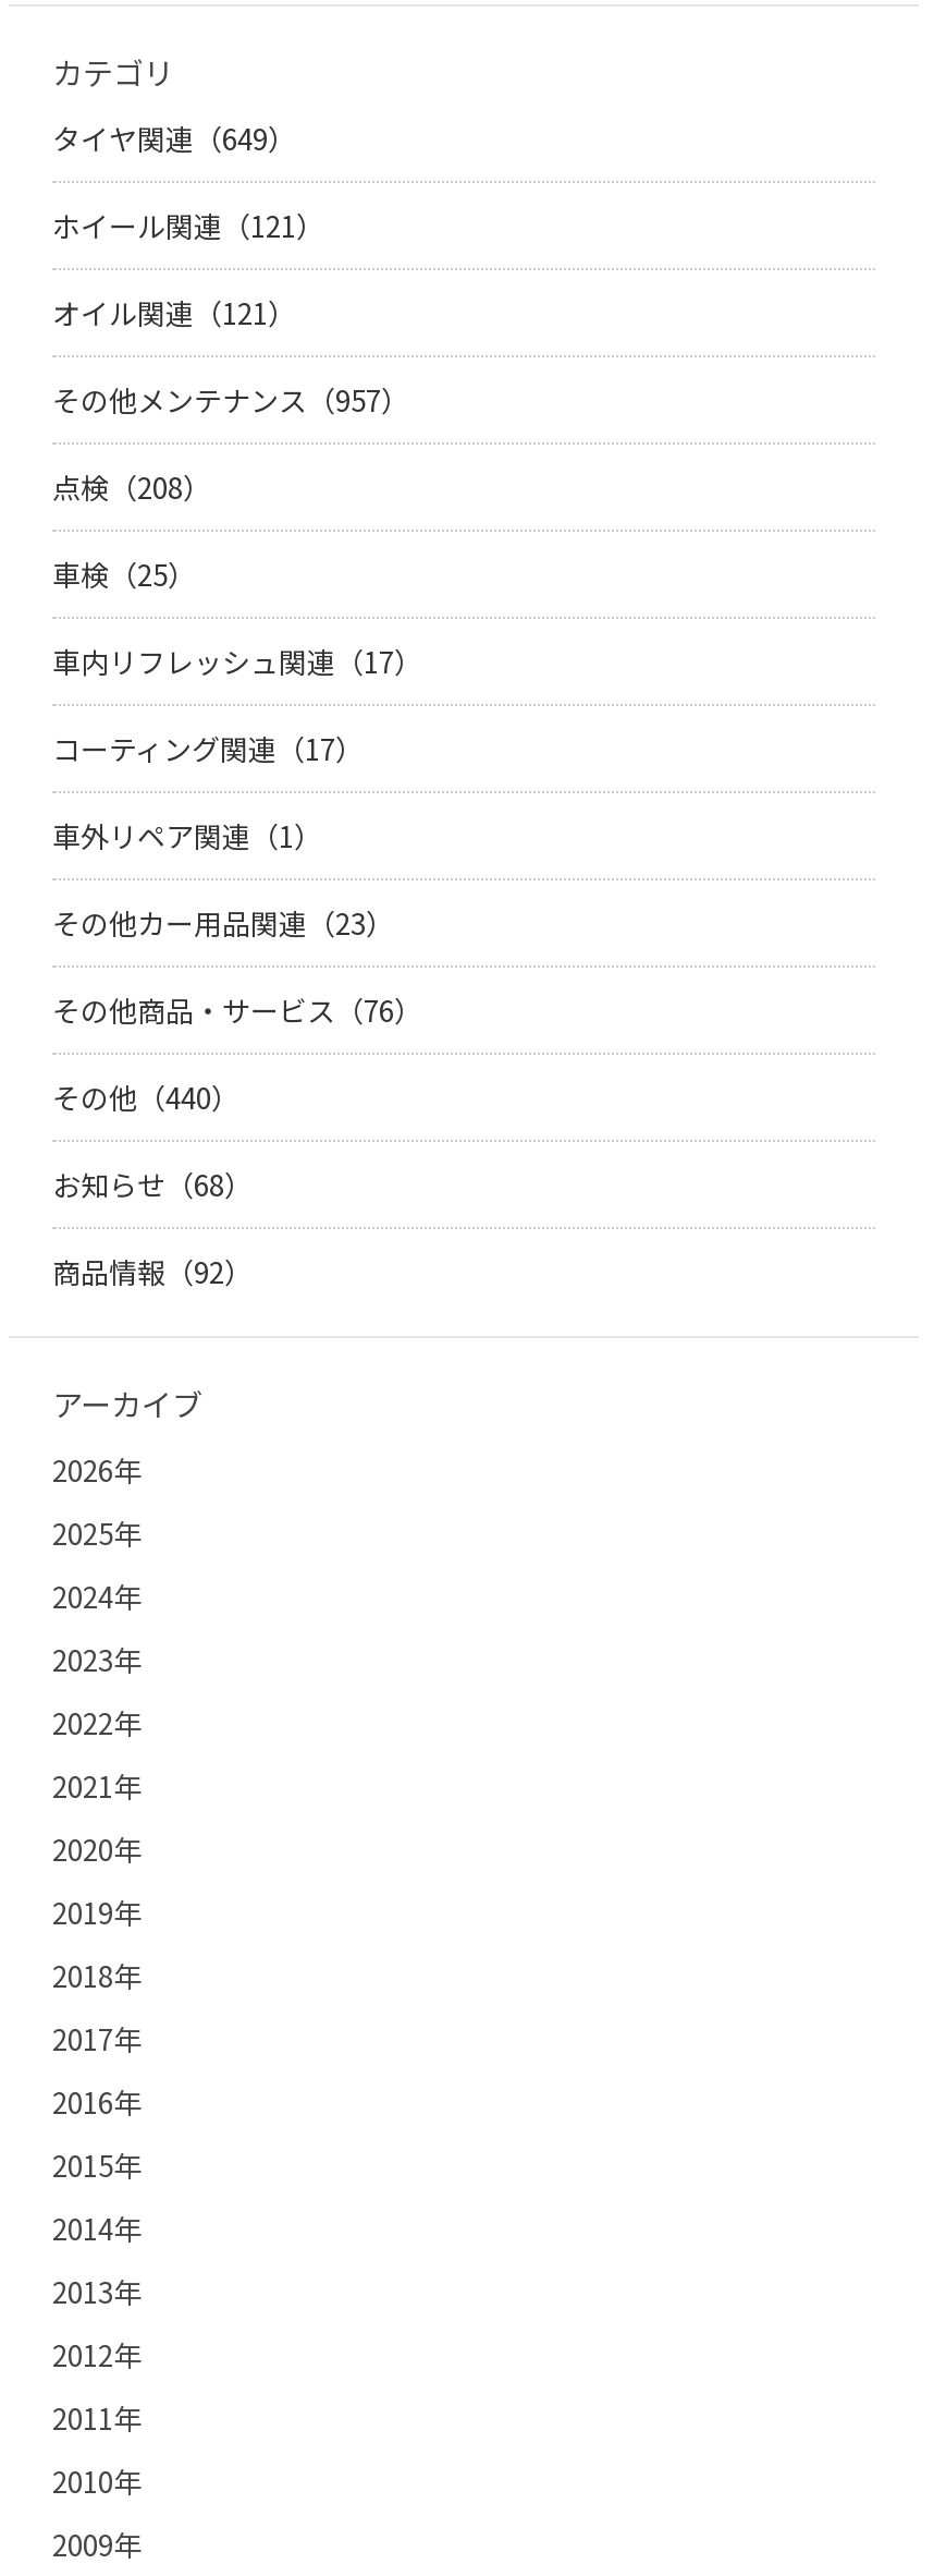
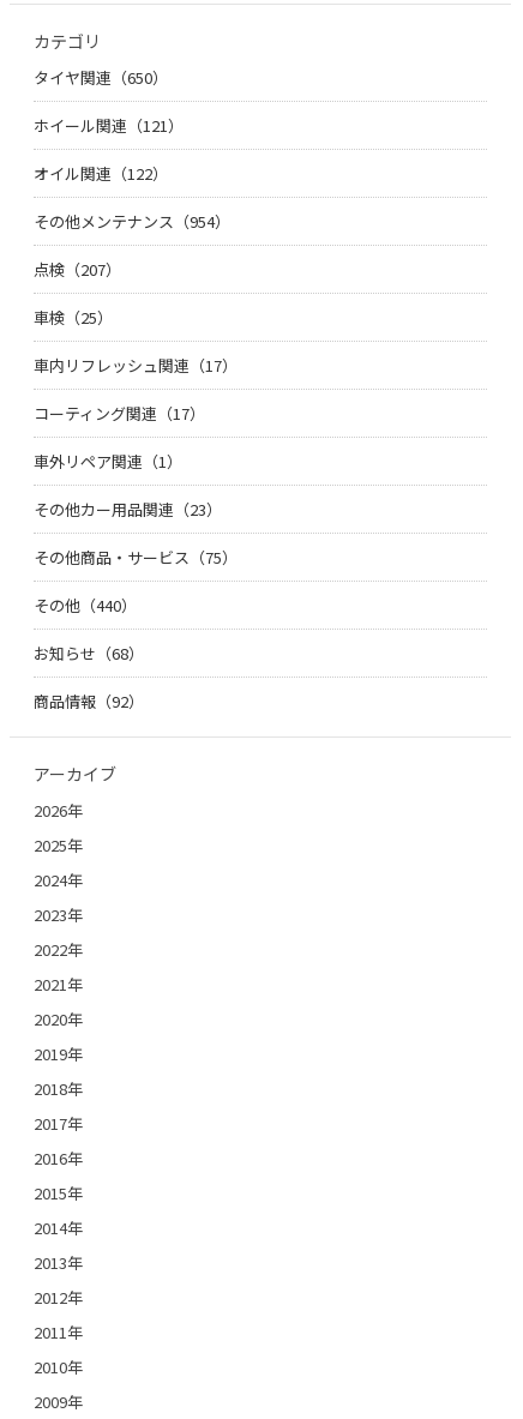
- タイヤ関連（649）
+ タイヤ関連（650）

- オイル関連（121）
+ オイル関連（122）

- その他メンテナンス（957）
+ その他メンテナンス（954）

- 点検（208）
+ 点検（207）

- その他商品・サービス（76）
+ その他商品・サービス（75）
